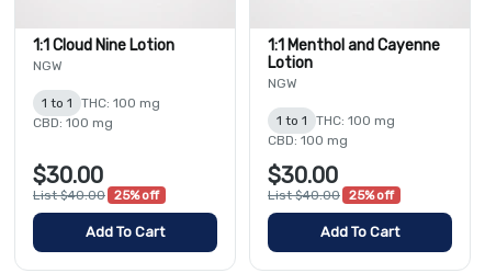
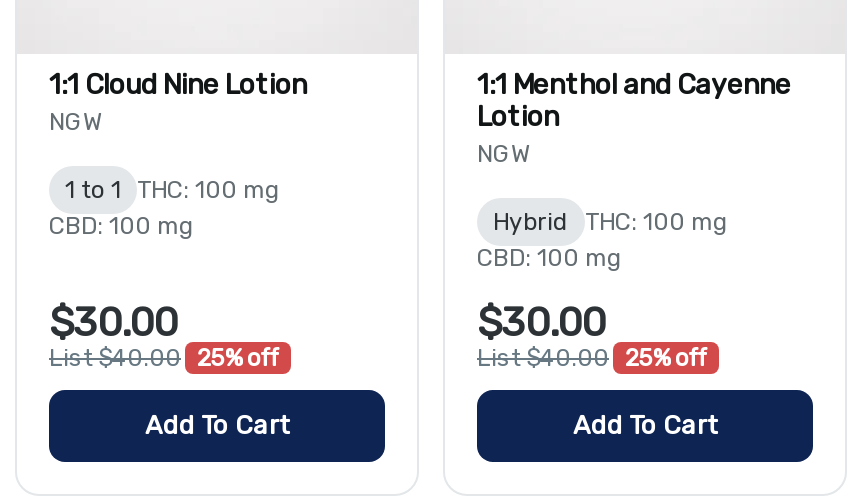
- 1 to 1 THC: 100 mg
+ Hybrid THC: 100 mg
